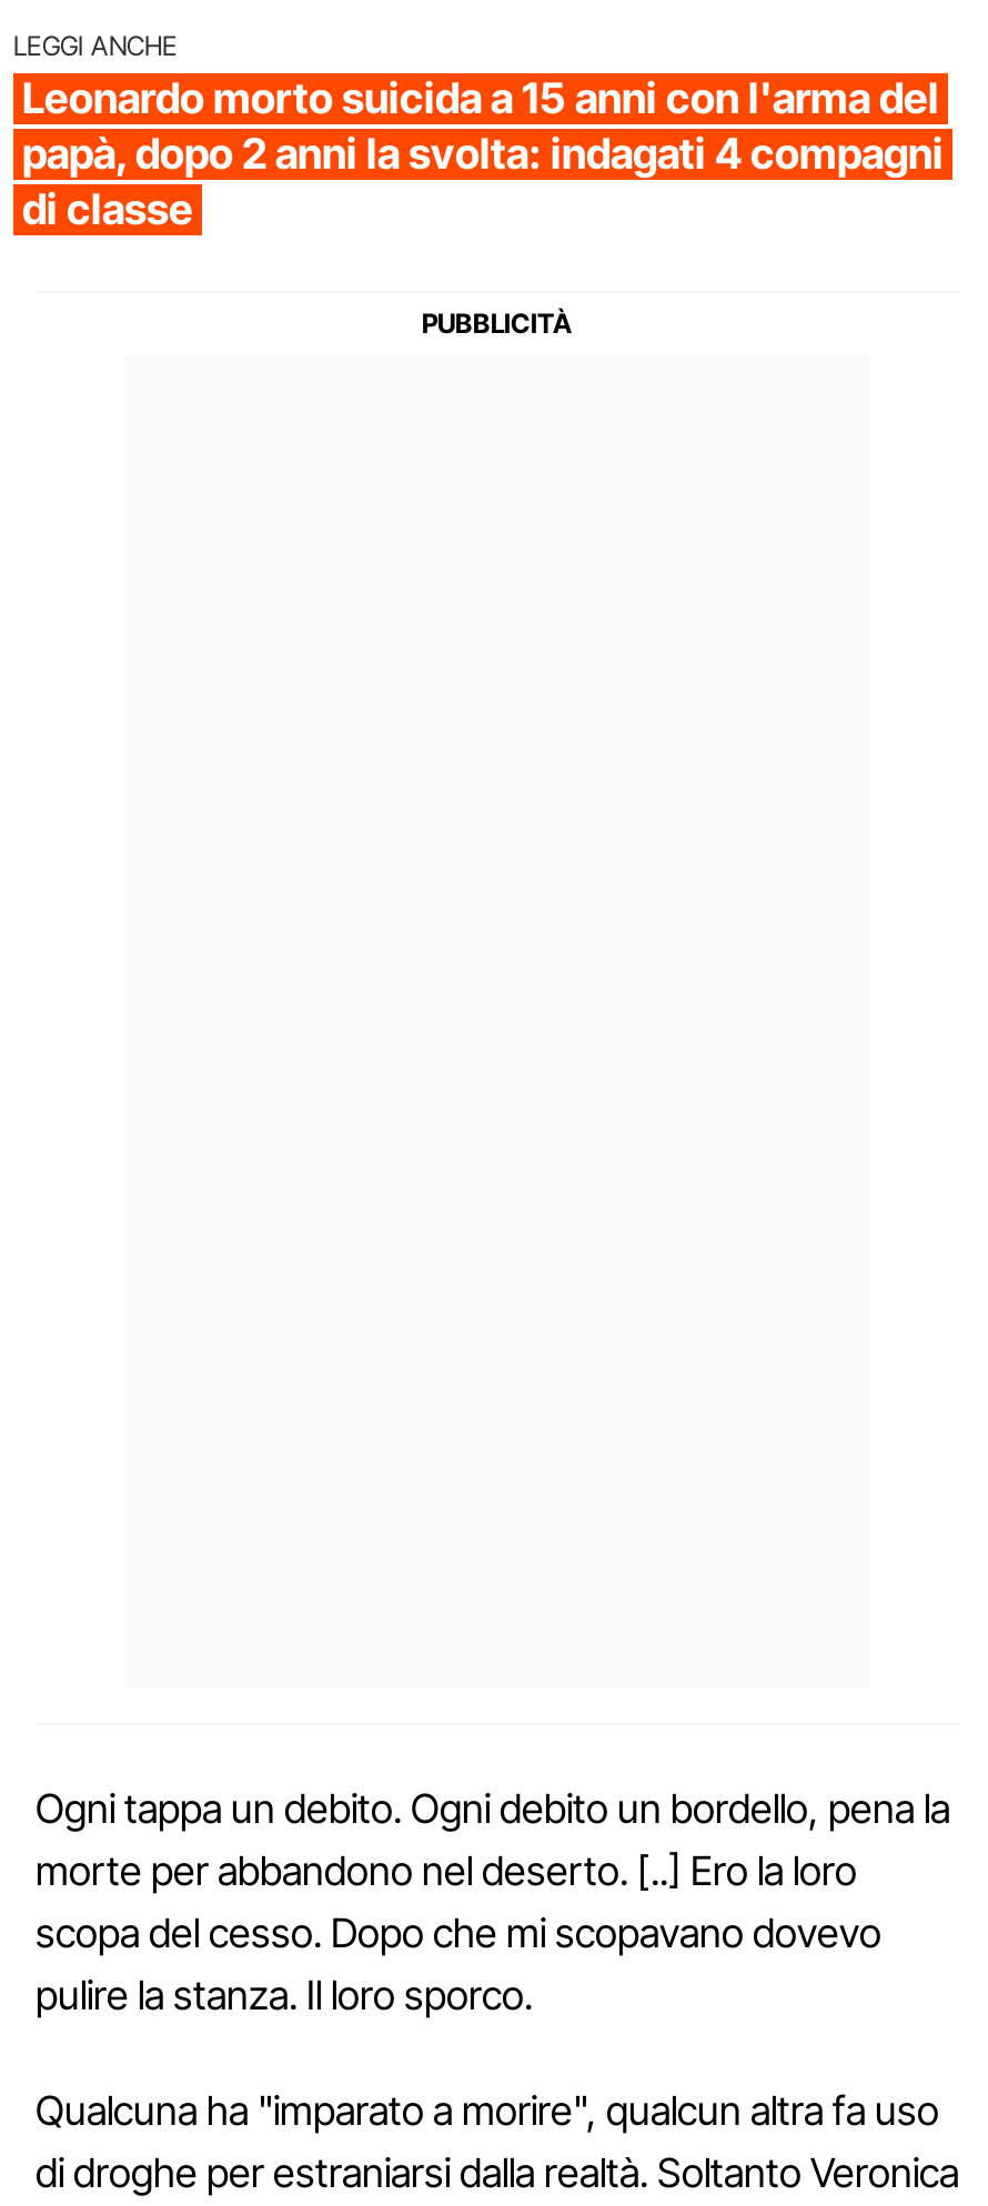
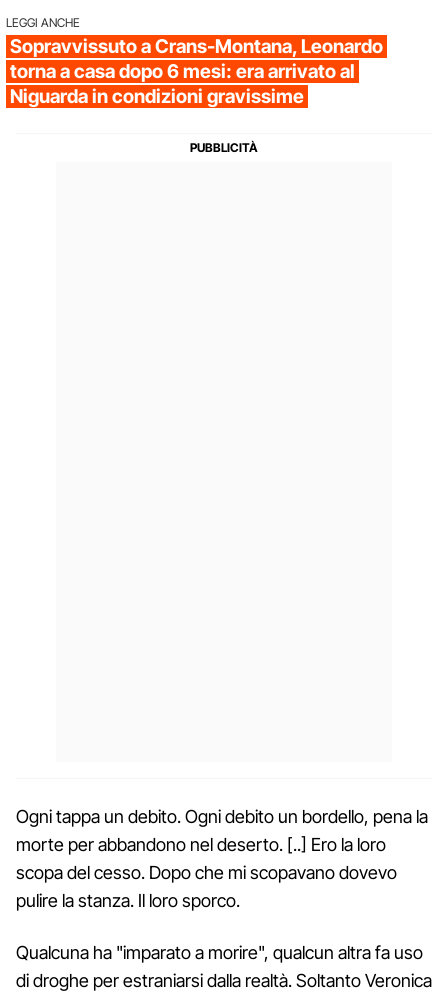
- Leonardo morto suicida a 15 anni con l'arma del
- papà, dopo 2 anni la svolta: indagati 4 compagni
- di classe
+ Sopravvissuto a Crans-Montana, Leonardo
+ torna a casa dopo 6 mesi: era arrivato al
+ Niguarda in condizioni gravissime
